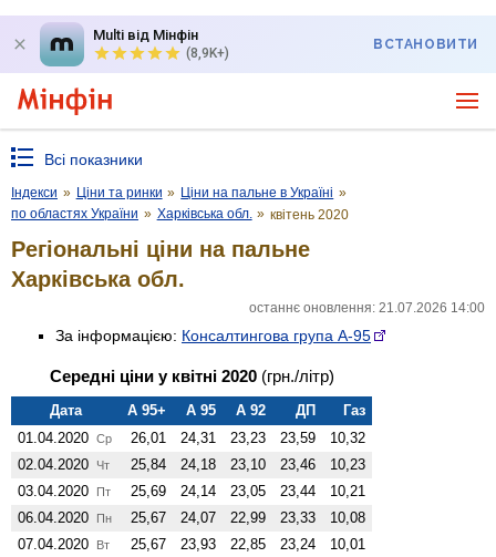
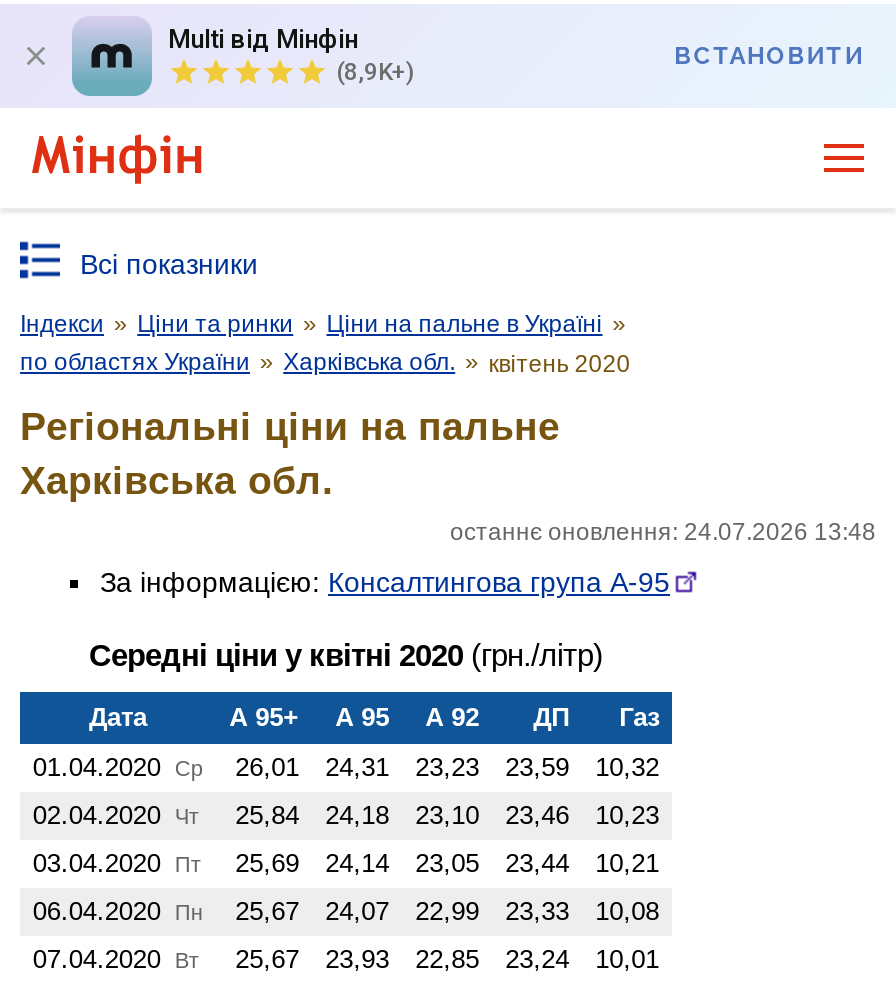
- останнє оновлення: 21.07.2026 14:00
+ останнє оновлення: 24.07.2026 13:48
